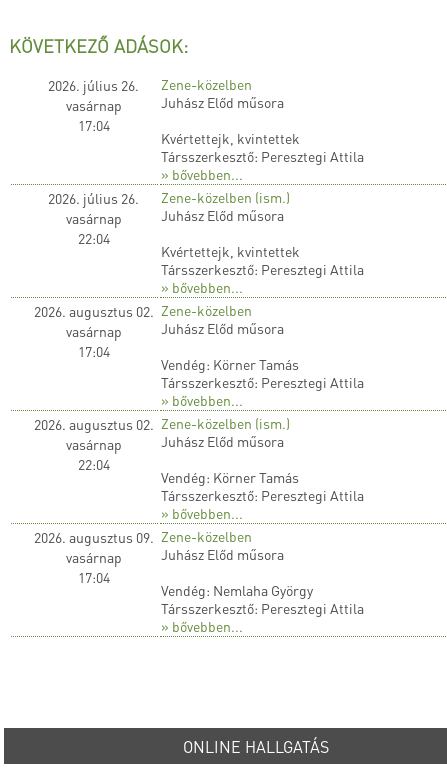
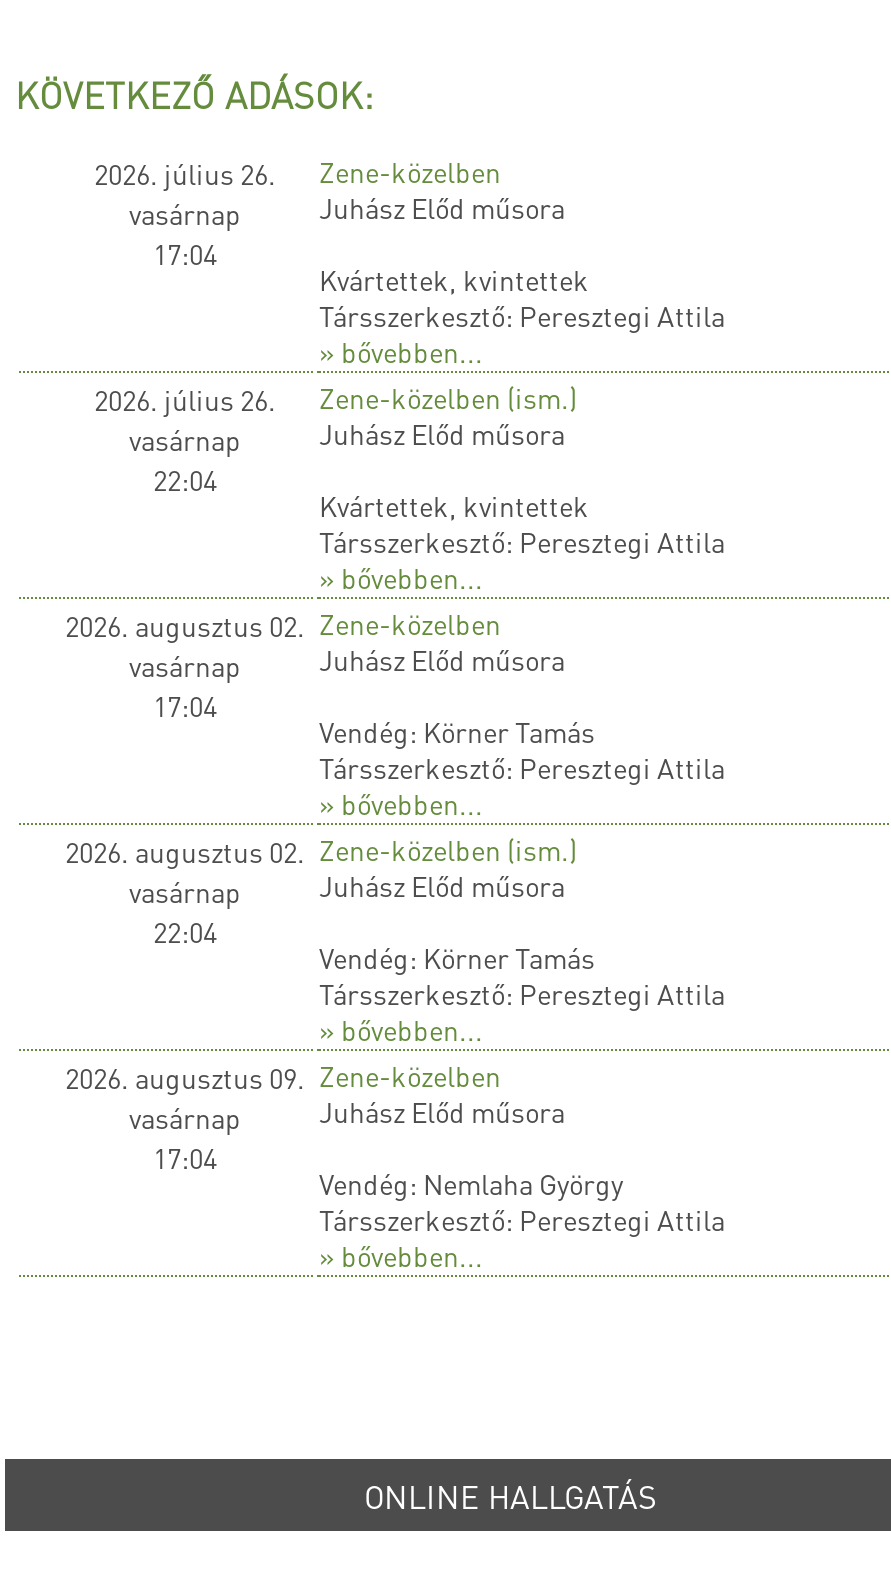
- Kvértettejk, kvintettek
+ Kvártettek, kvintettek

- Kvértettejk, kvintettek
+ Kvártettek, kvintettek
